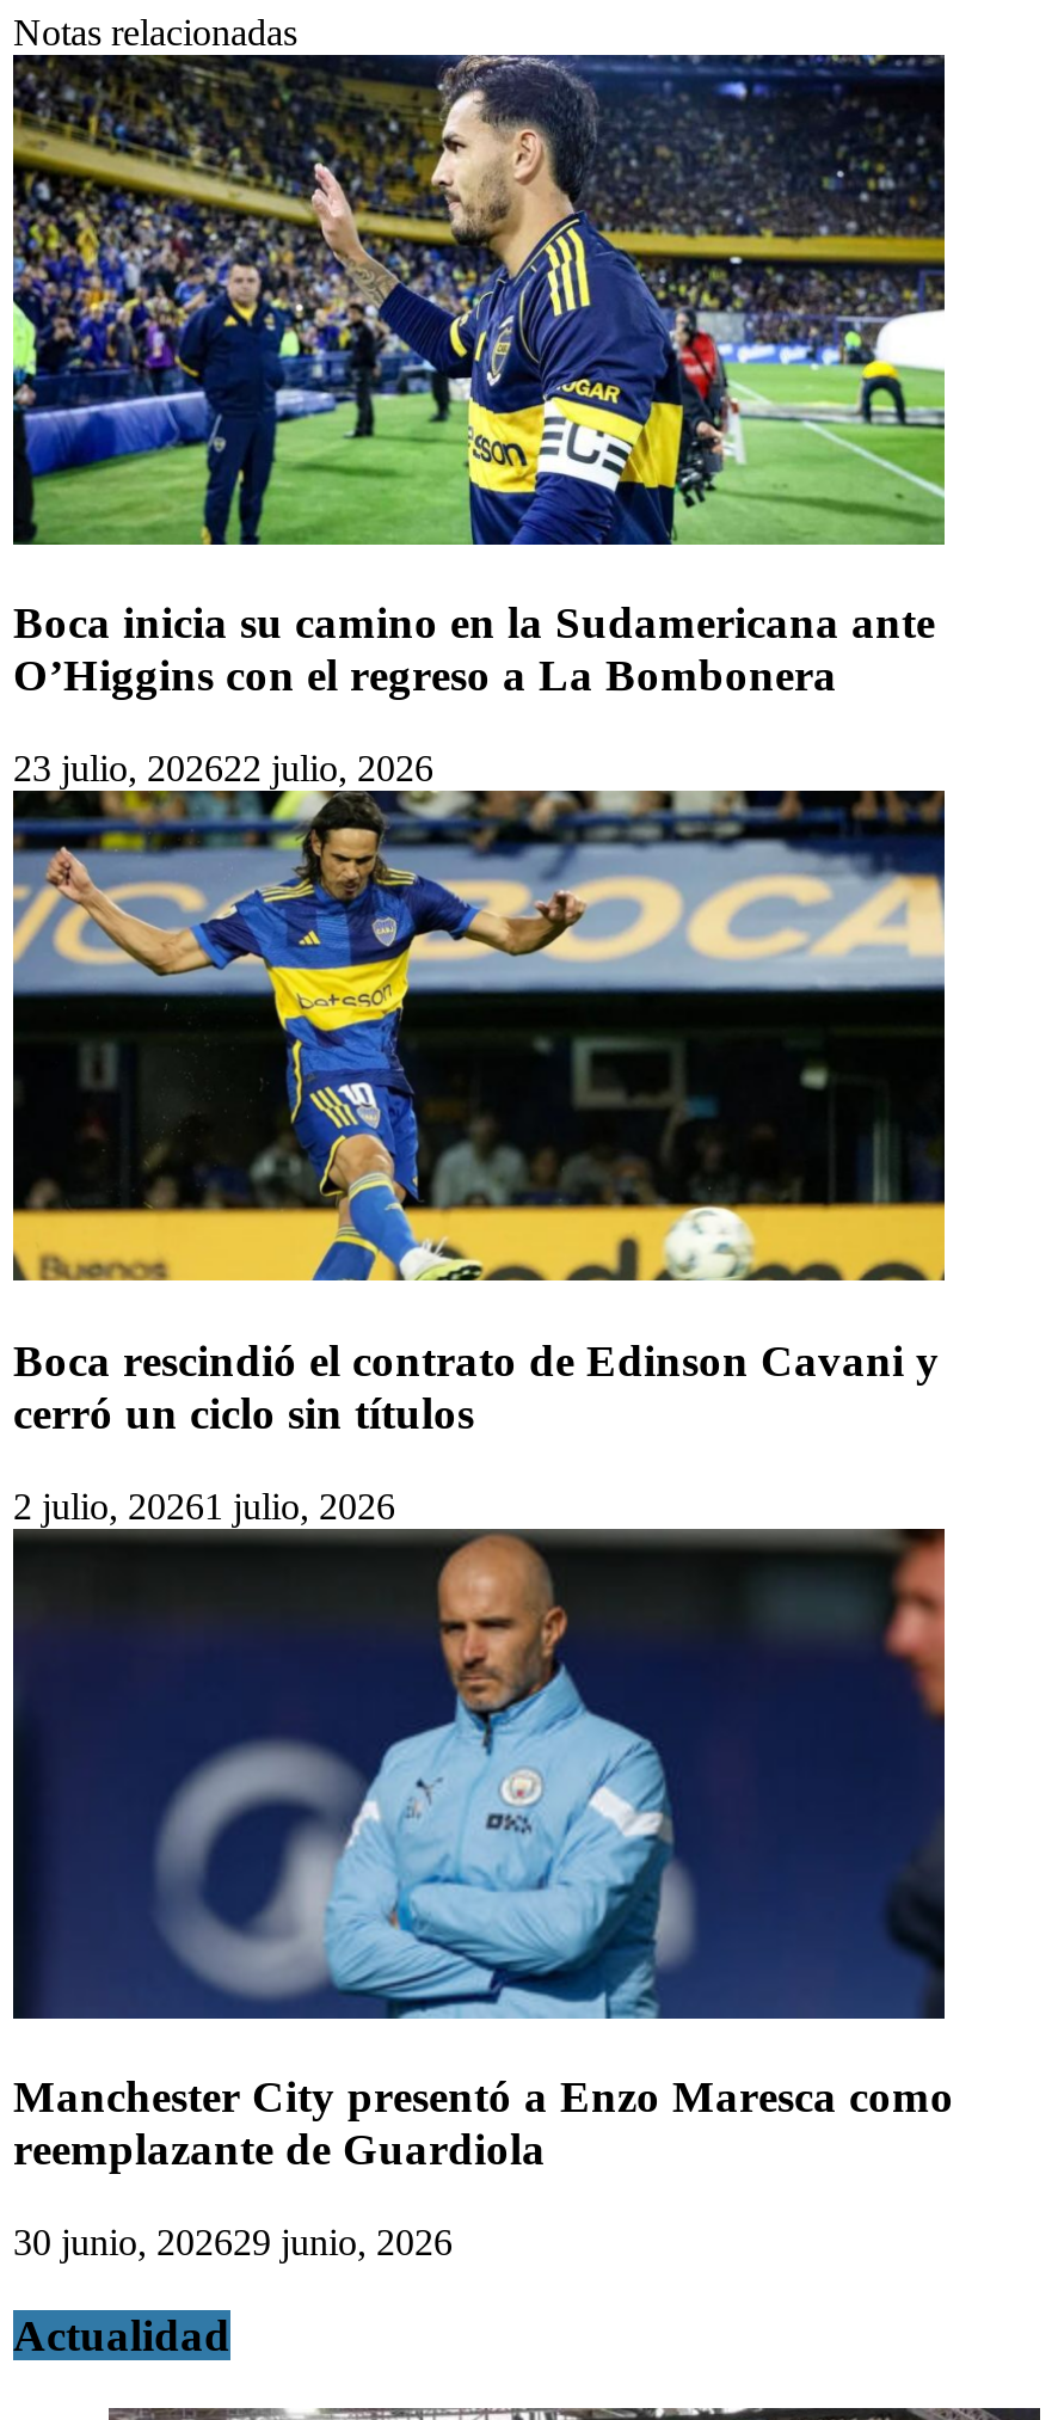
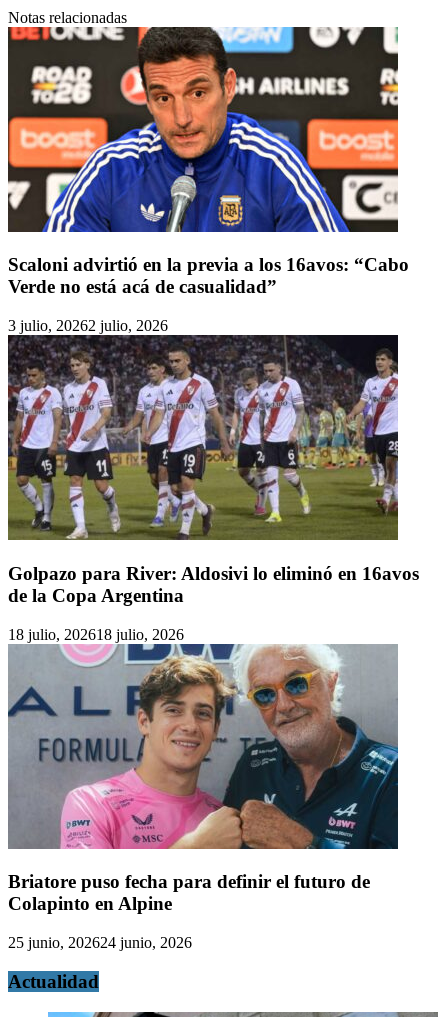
- [image]
- Boca inicia su camino en la Sudamericana ante
- O’Higgins con el regreso a La Bombonera
+ [image]
+ Scaloni advirtió en la previa a los 16avos: “Cabo
+ Verde no está acá de casualidad”

- [image]
- 23 julio, 202622 julio, 2026
+ [image]
+ 3 julio, 20262 julio, 2026

- Boca rescindió el contrato de Edinson Cavani y
- cerró un ciclo sin títulos
+ Golpazo para River: Aldosivi lo eliminó en 16avos
+ de la Copa Argentina

- 2 julio, 20261 julio, 2026
+ 18 julio, 202618 julio, 2026

- [image]
- Manchester City presentó a Enzo Maresca como
- reemplazante de Guardiola
+ [image]
+ Briatore puso fecha para definir el futuro de
+ Colapinto en Alpine

- 30 junio, 202629 junio, 2026
+ 25 junio, 202624 junio, 2026
